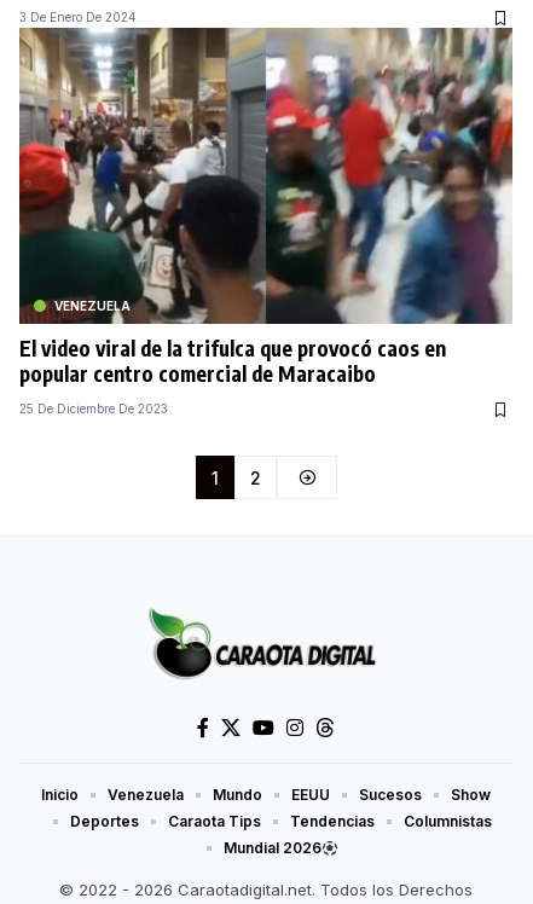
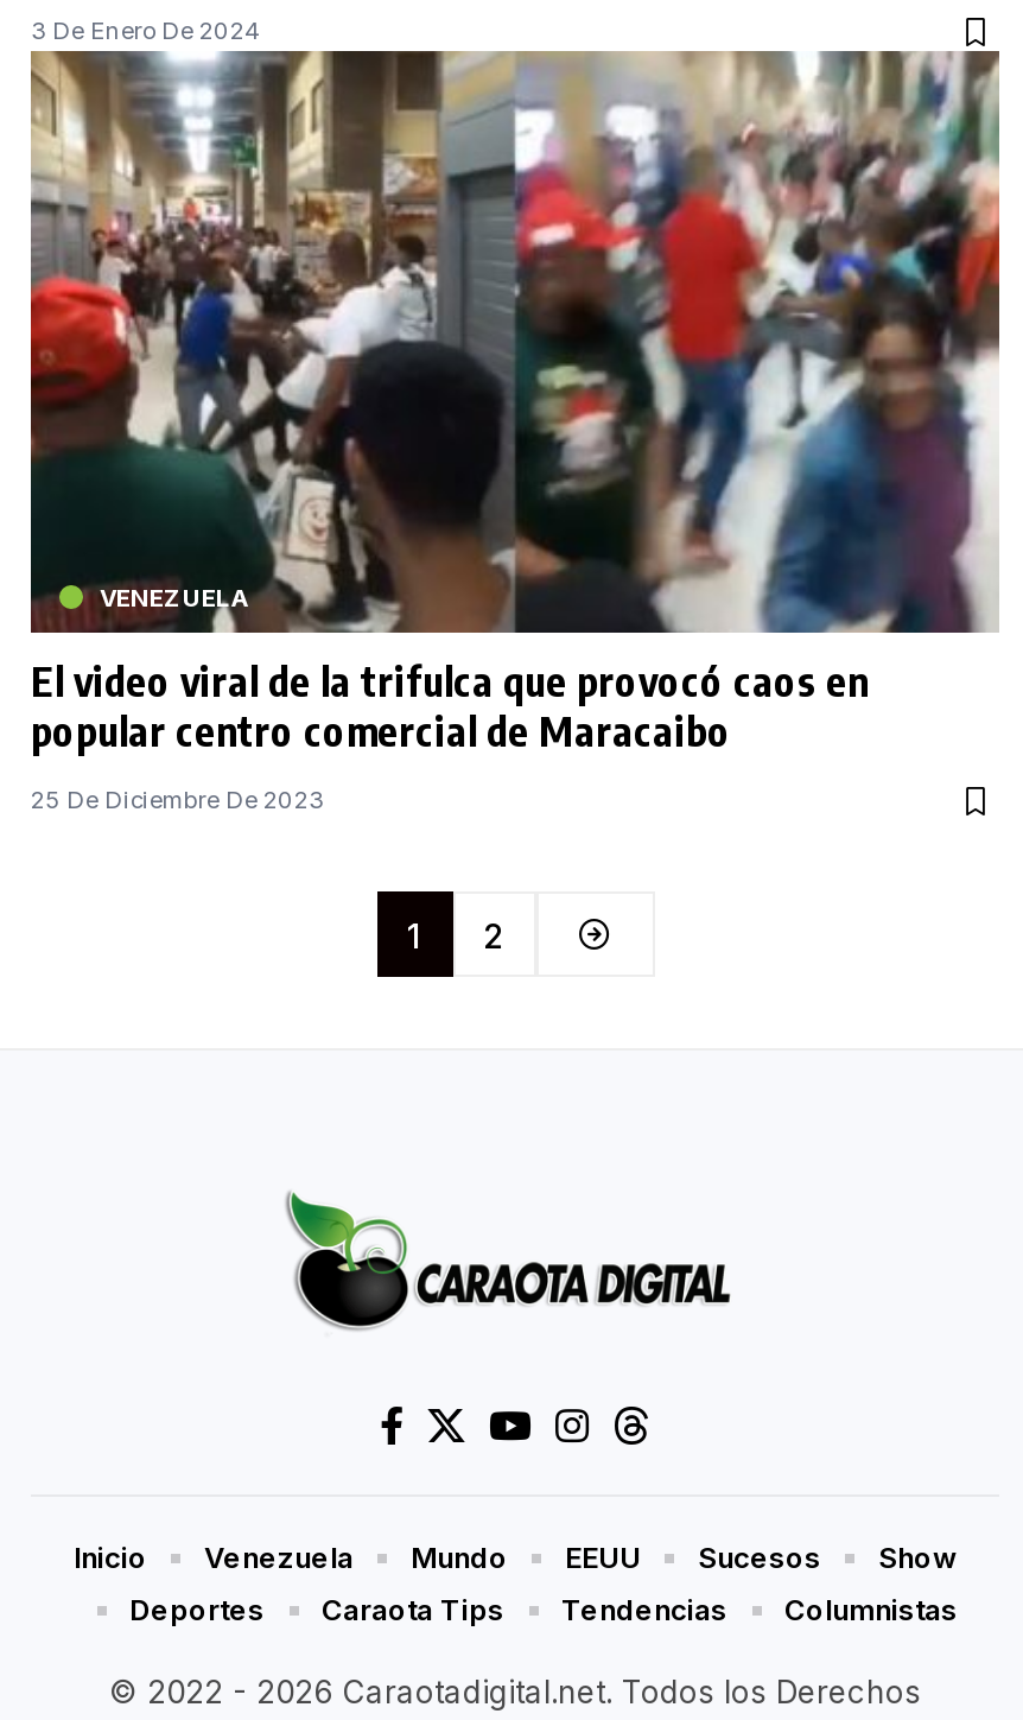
- Mundial 2026
